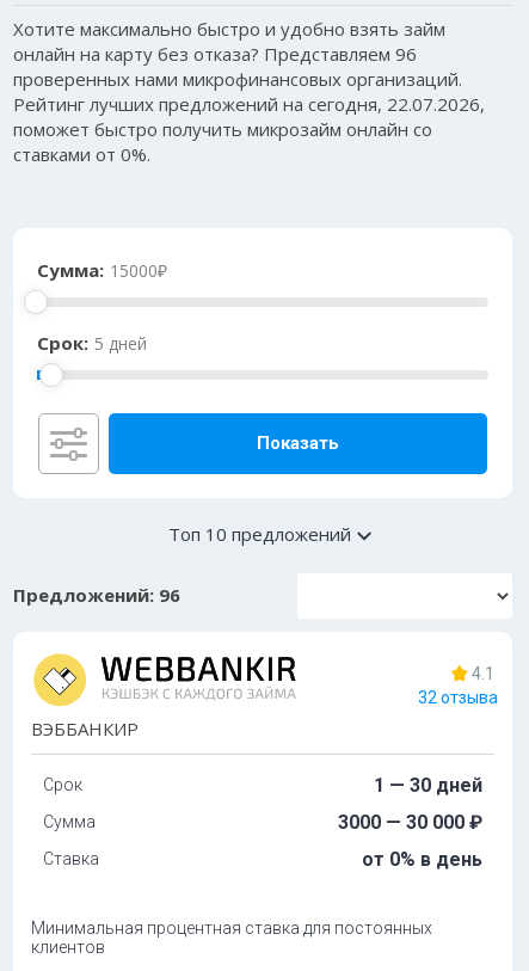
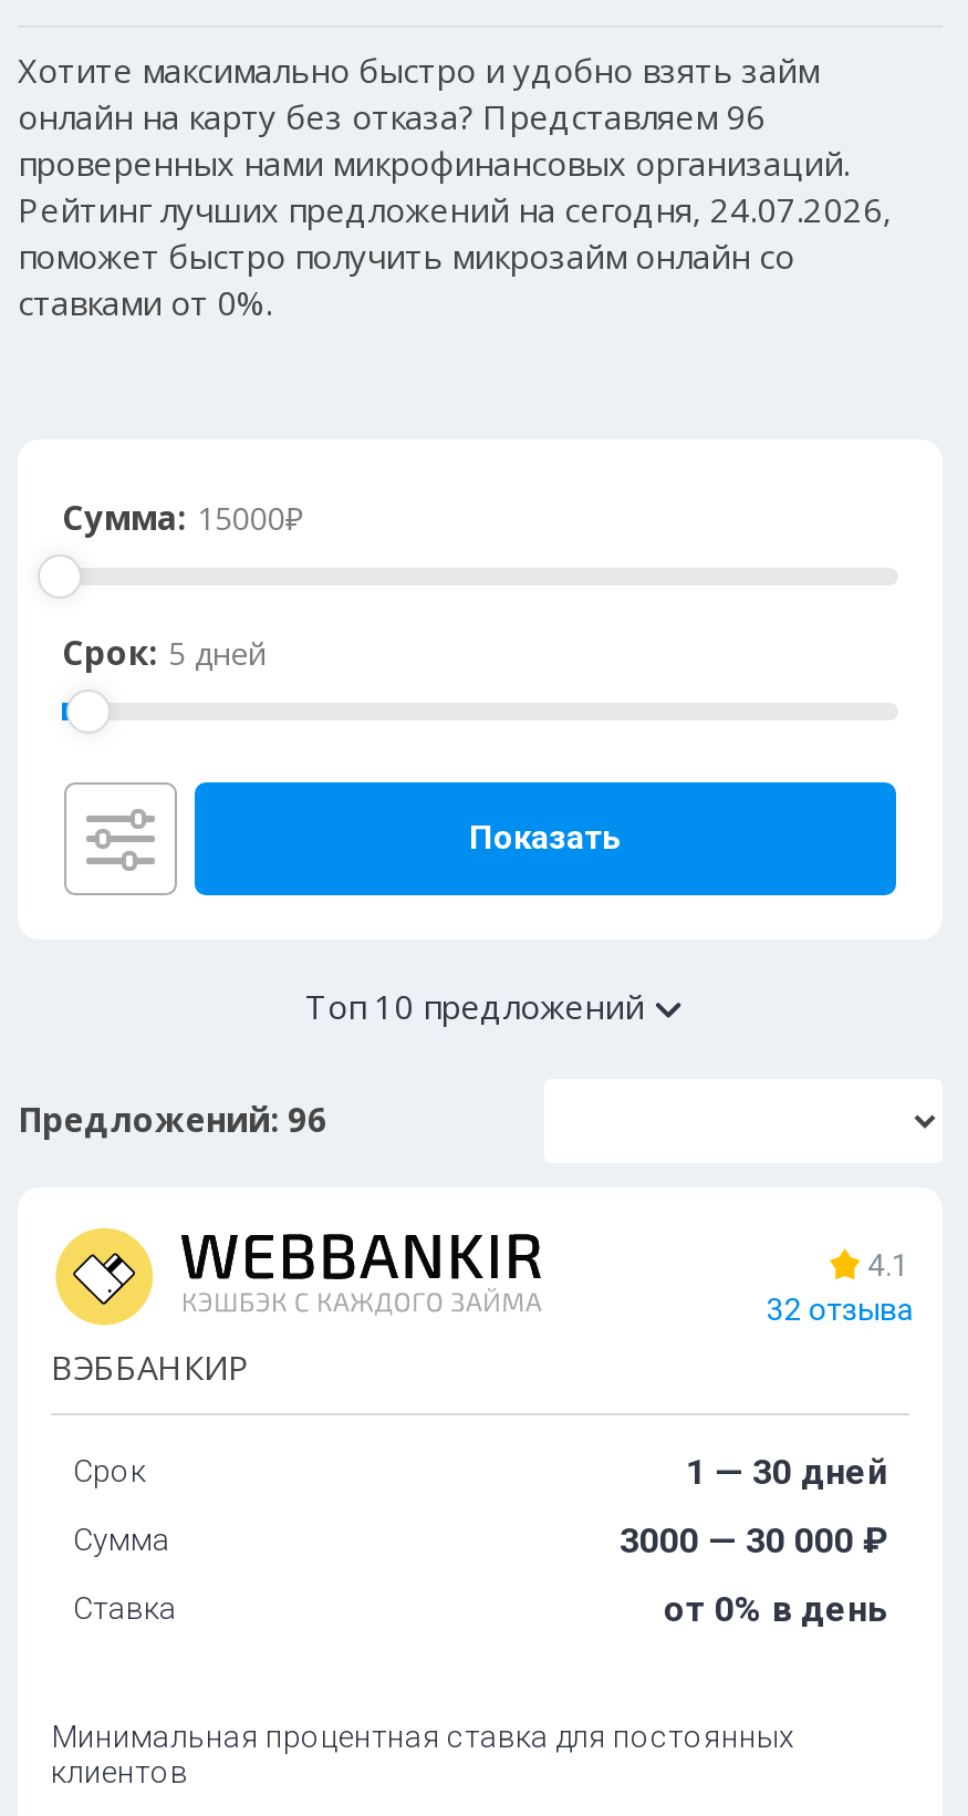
- Рейтинг лучших предложений на сегодня, 22.07.2026,
+ Рейтинг лучших предложений на сегодня, 24.07.2026,
